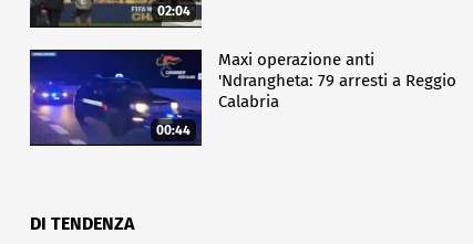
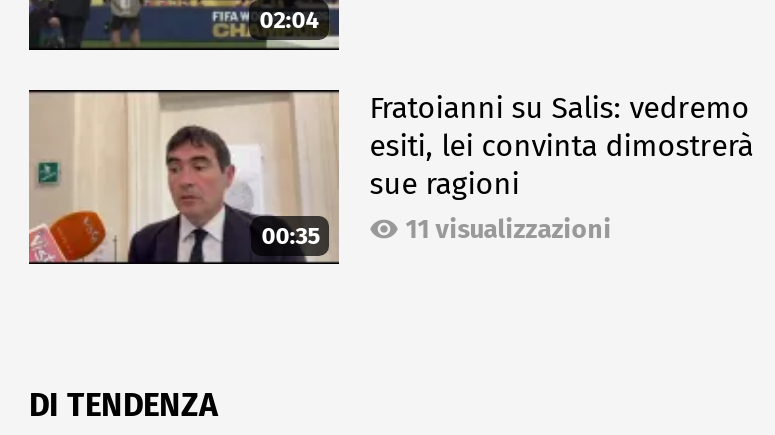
- [image]
- 00:44
+ [image]
+ 00:35

- Maxi operazione anti
- 'Ndrangheta: 79 arresti a Reggio
- Calabria
+ Fratoianni su Salis: vedremo
+ esiti, lei convinta dimostrerà
+ sue ragioni
+ 11 visualizzazioni
